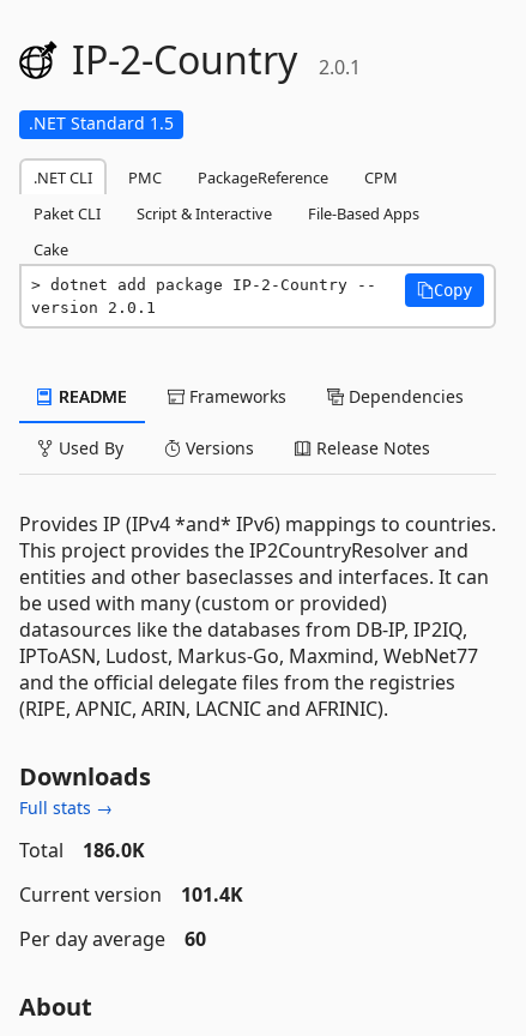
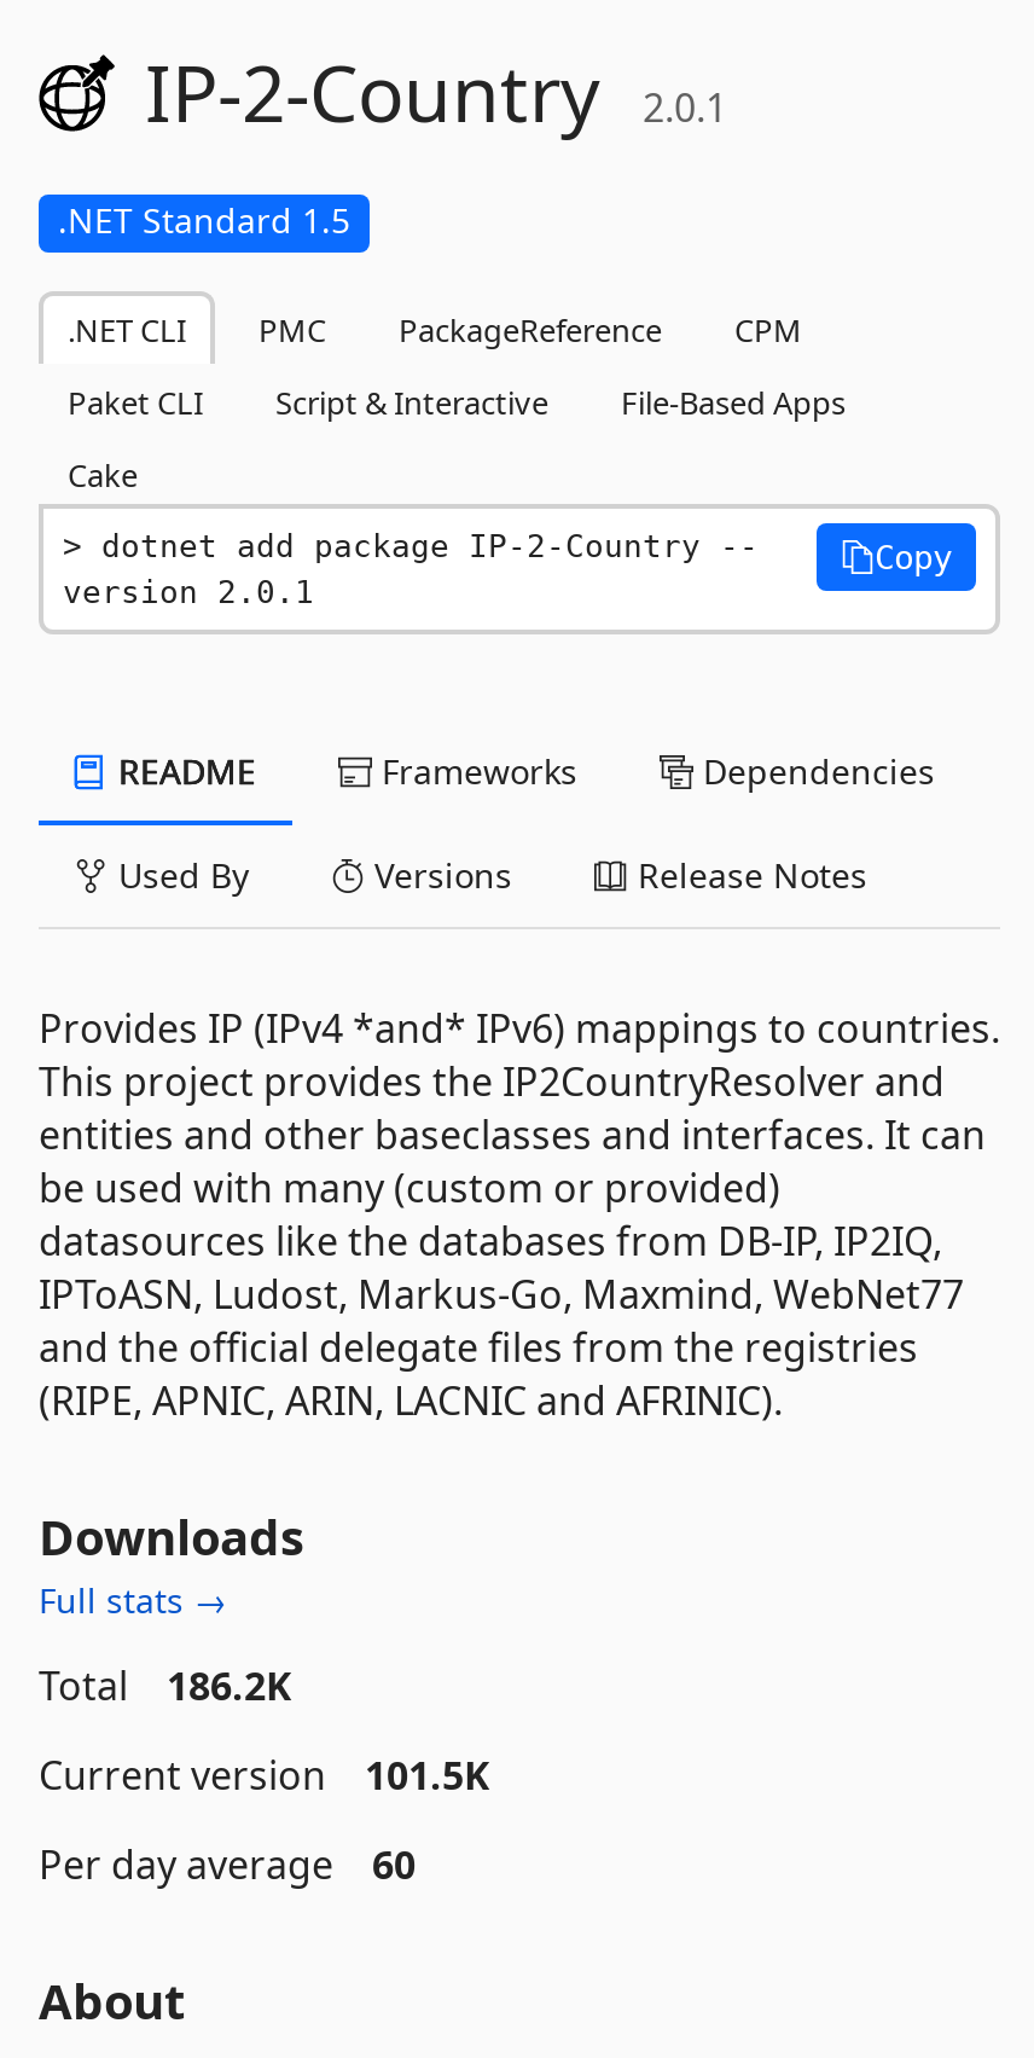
- Total 186.0K
+ Total 186.2K

- Current version 101.4K
+ Current version 101.5K
